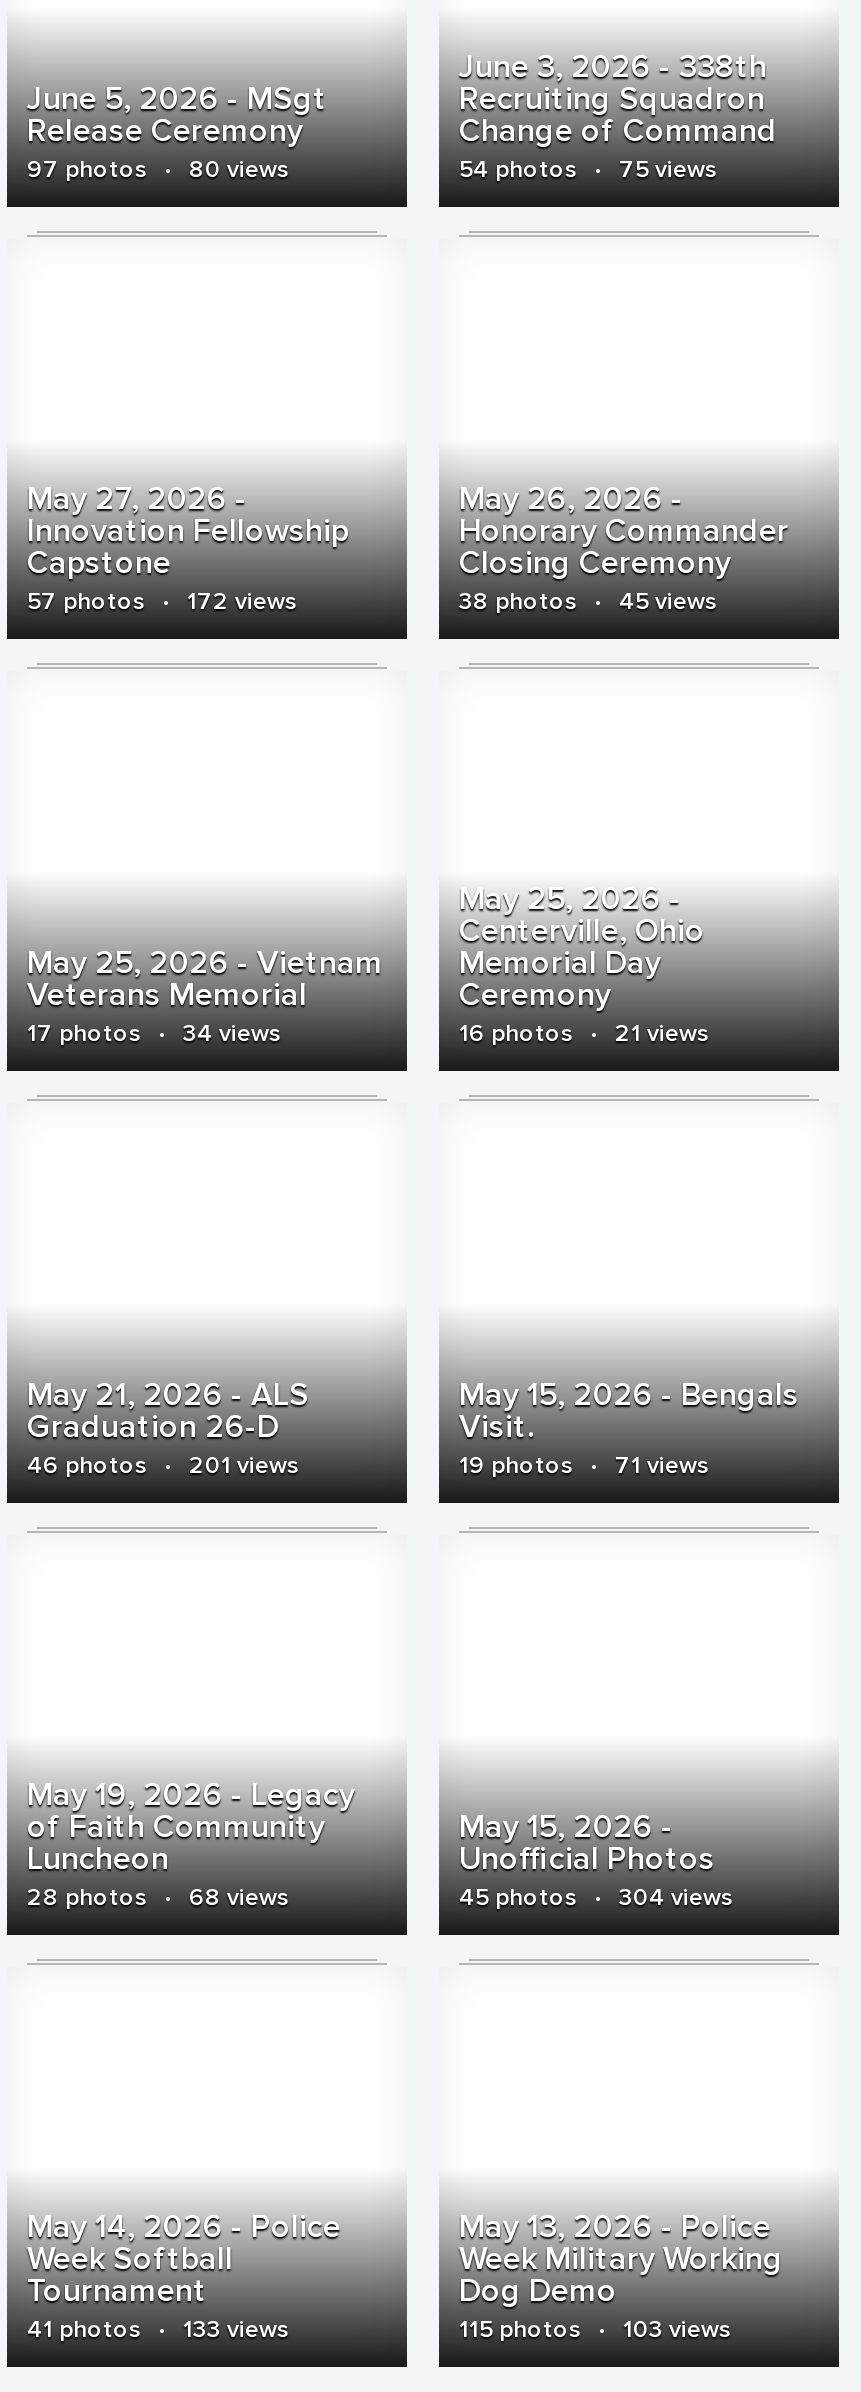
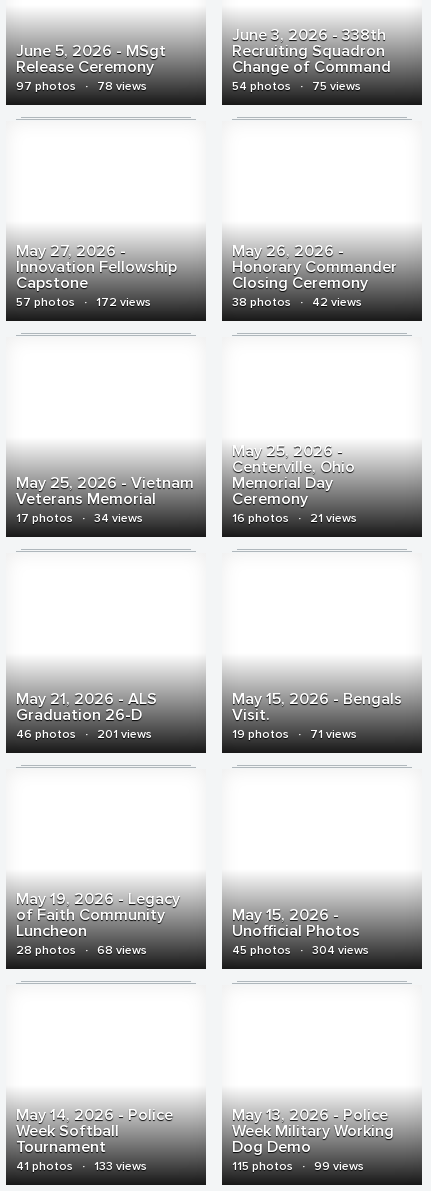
- 97 photos · 80 views
+ 97 photos · 78 views

- 38 photos · 45 views
+ 38 photos · 42 views

- 115 photos · 103 views
+ 115 photos · 99 views
